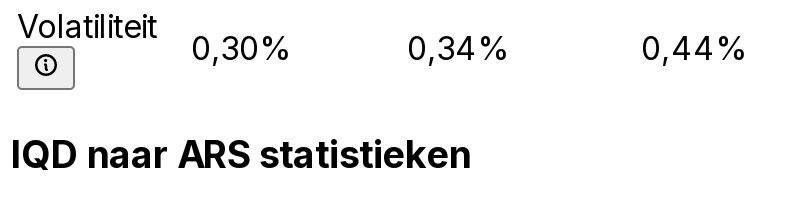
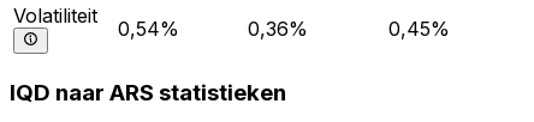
- 0,30%
+ 0,54%

- 0,34%
+ 0,36%

- 0,44%
+ 0,45%
